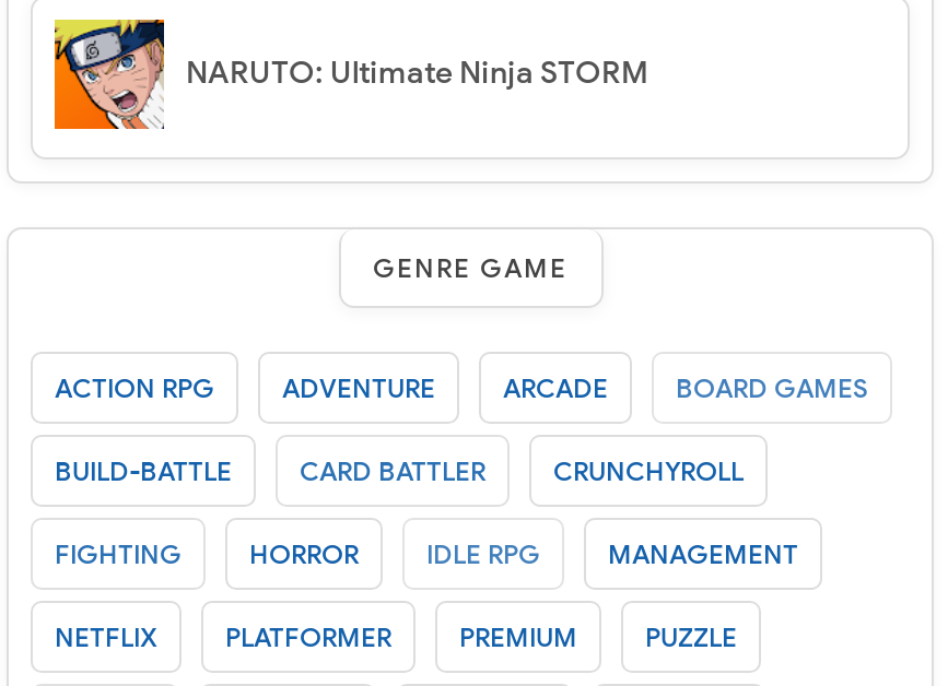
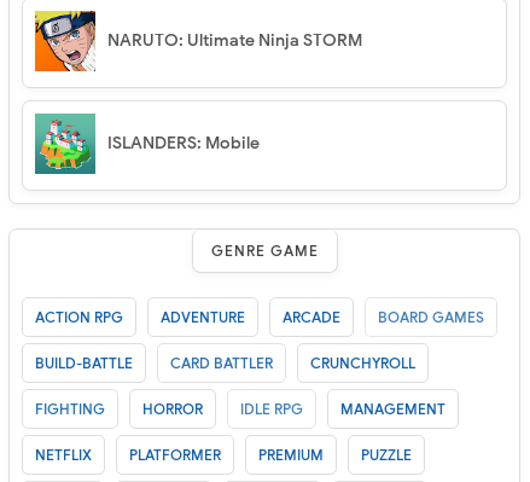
+ [image]
+ ISLANDERS: Mobile
